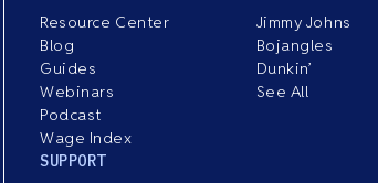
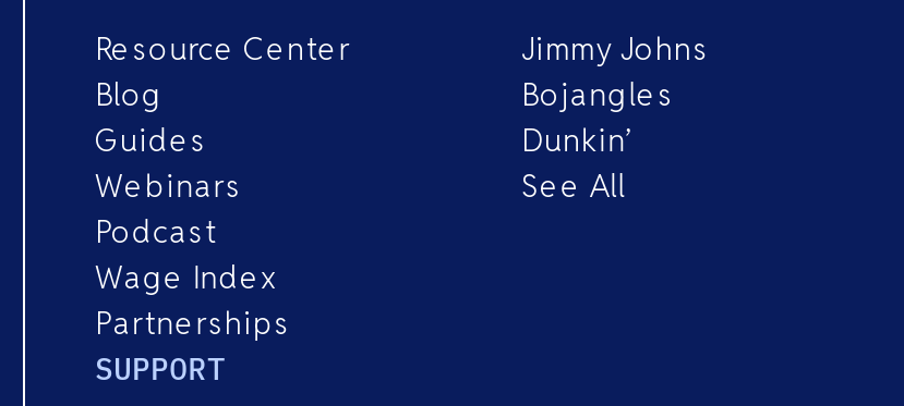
+ Partnerships
